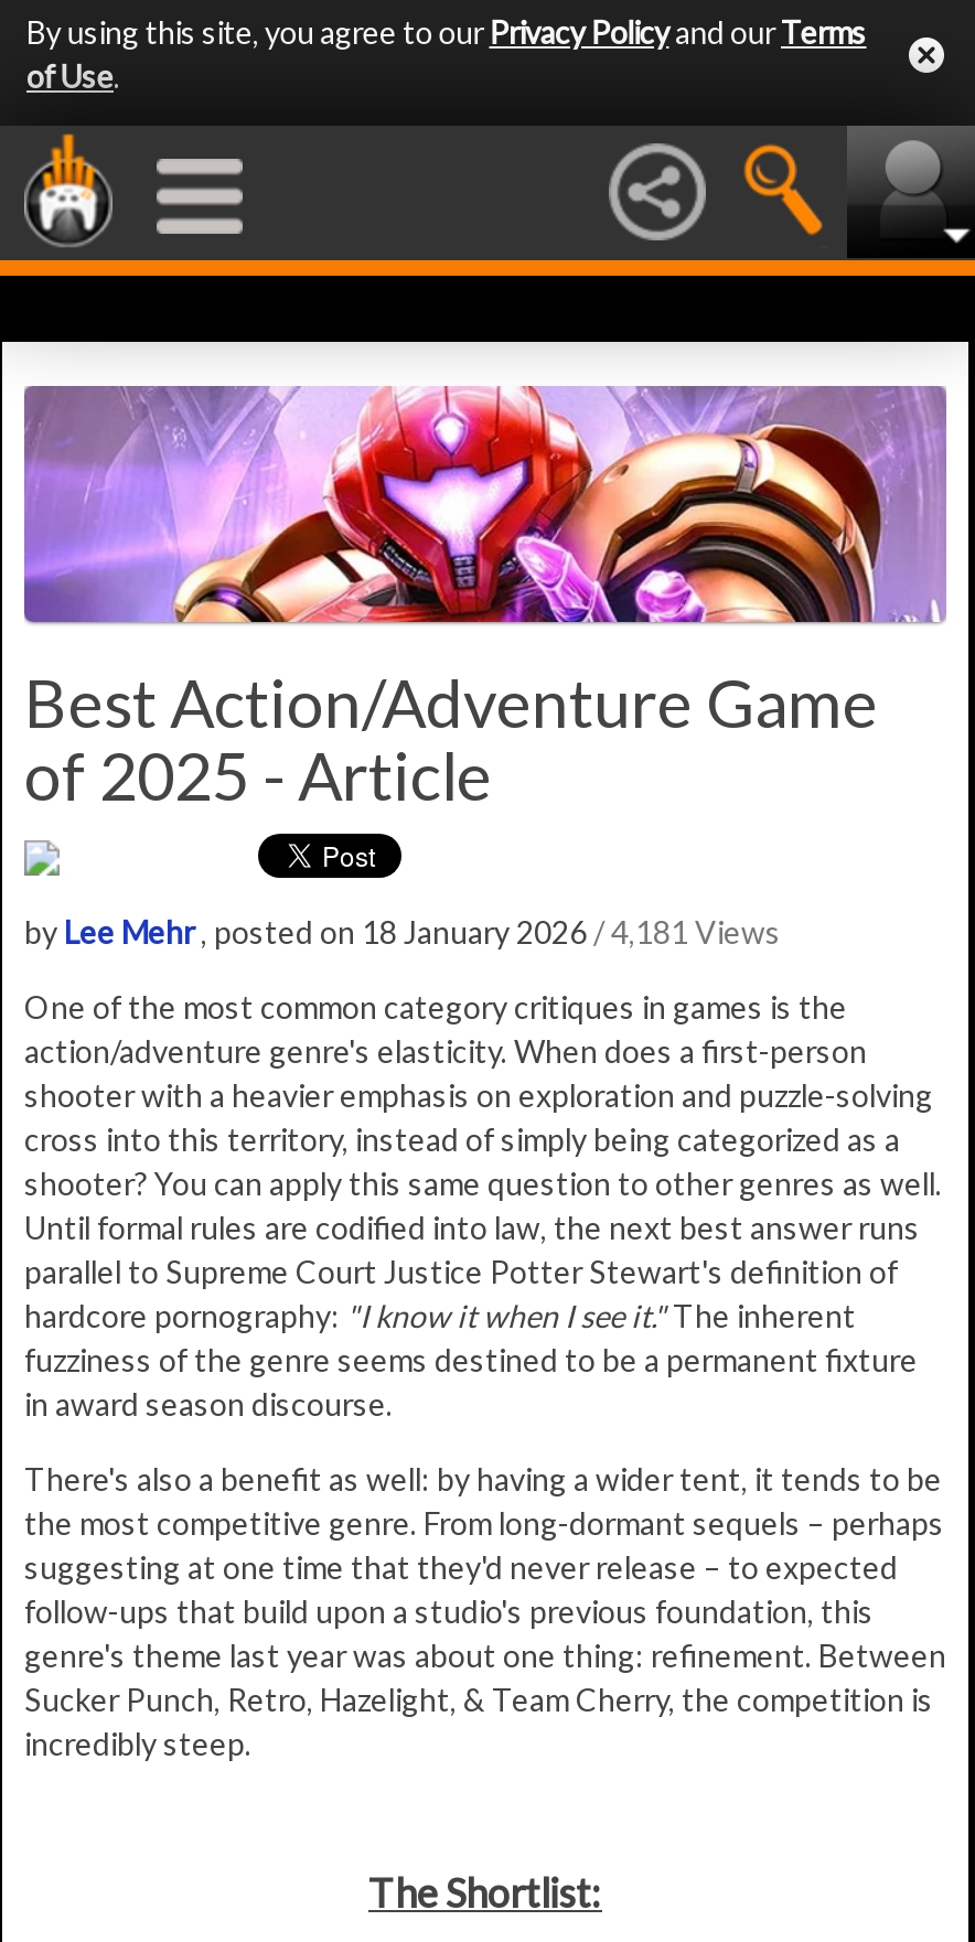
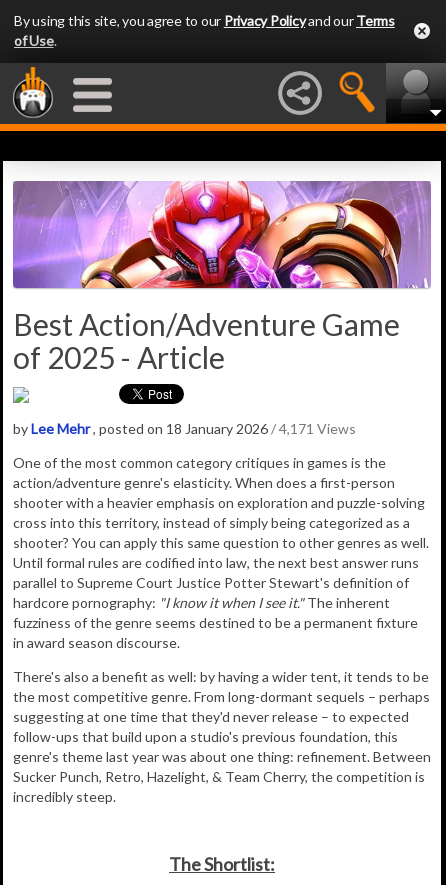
- by Lee Mehr , posted on 18 January 2026 / 4,181 Views
+ by Lee Mehr , posted on 18 January 2026 / 4,171 Views
